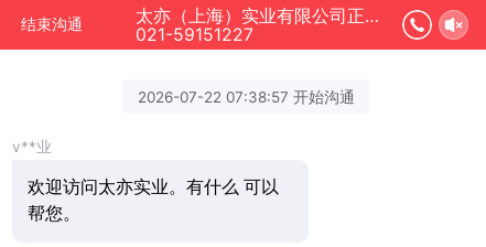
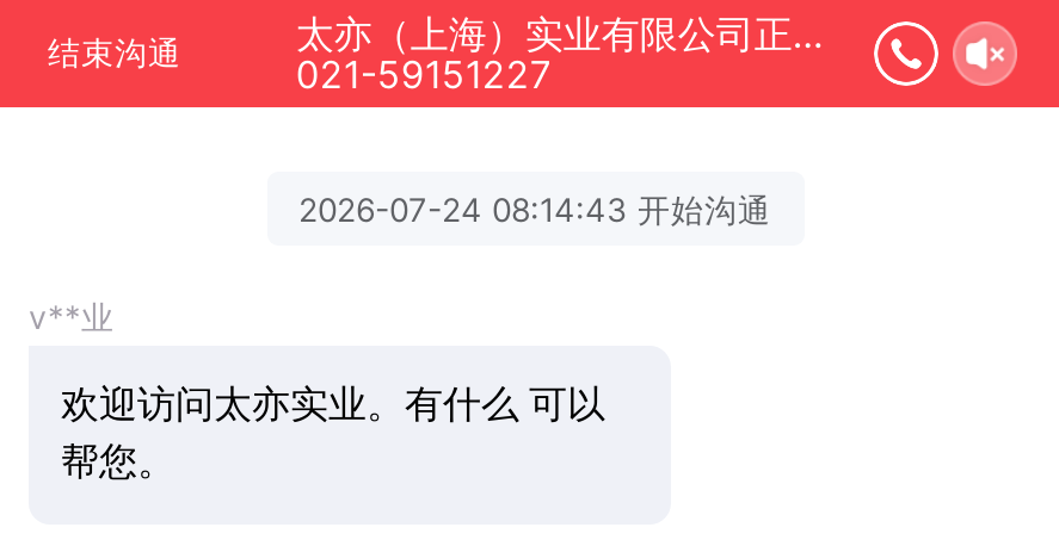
- 2026-07-22 07:38:57 开始沟通
+ 2026-07-24 08:14:43 开始沟通
